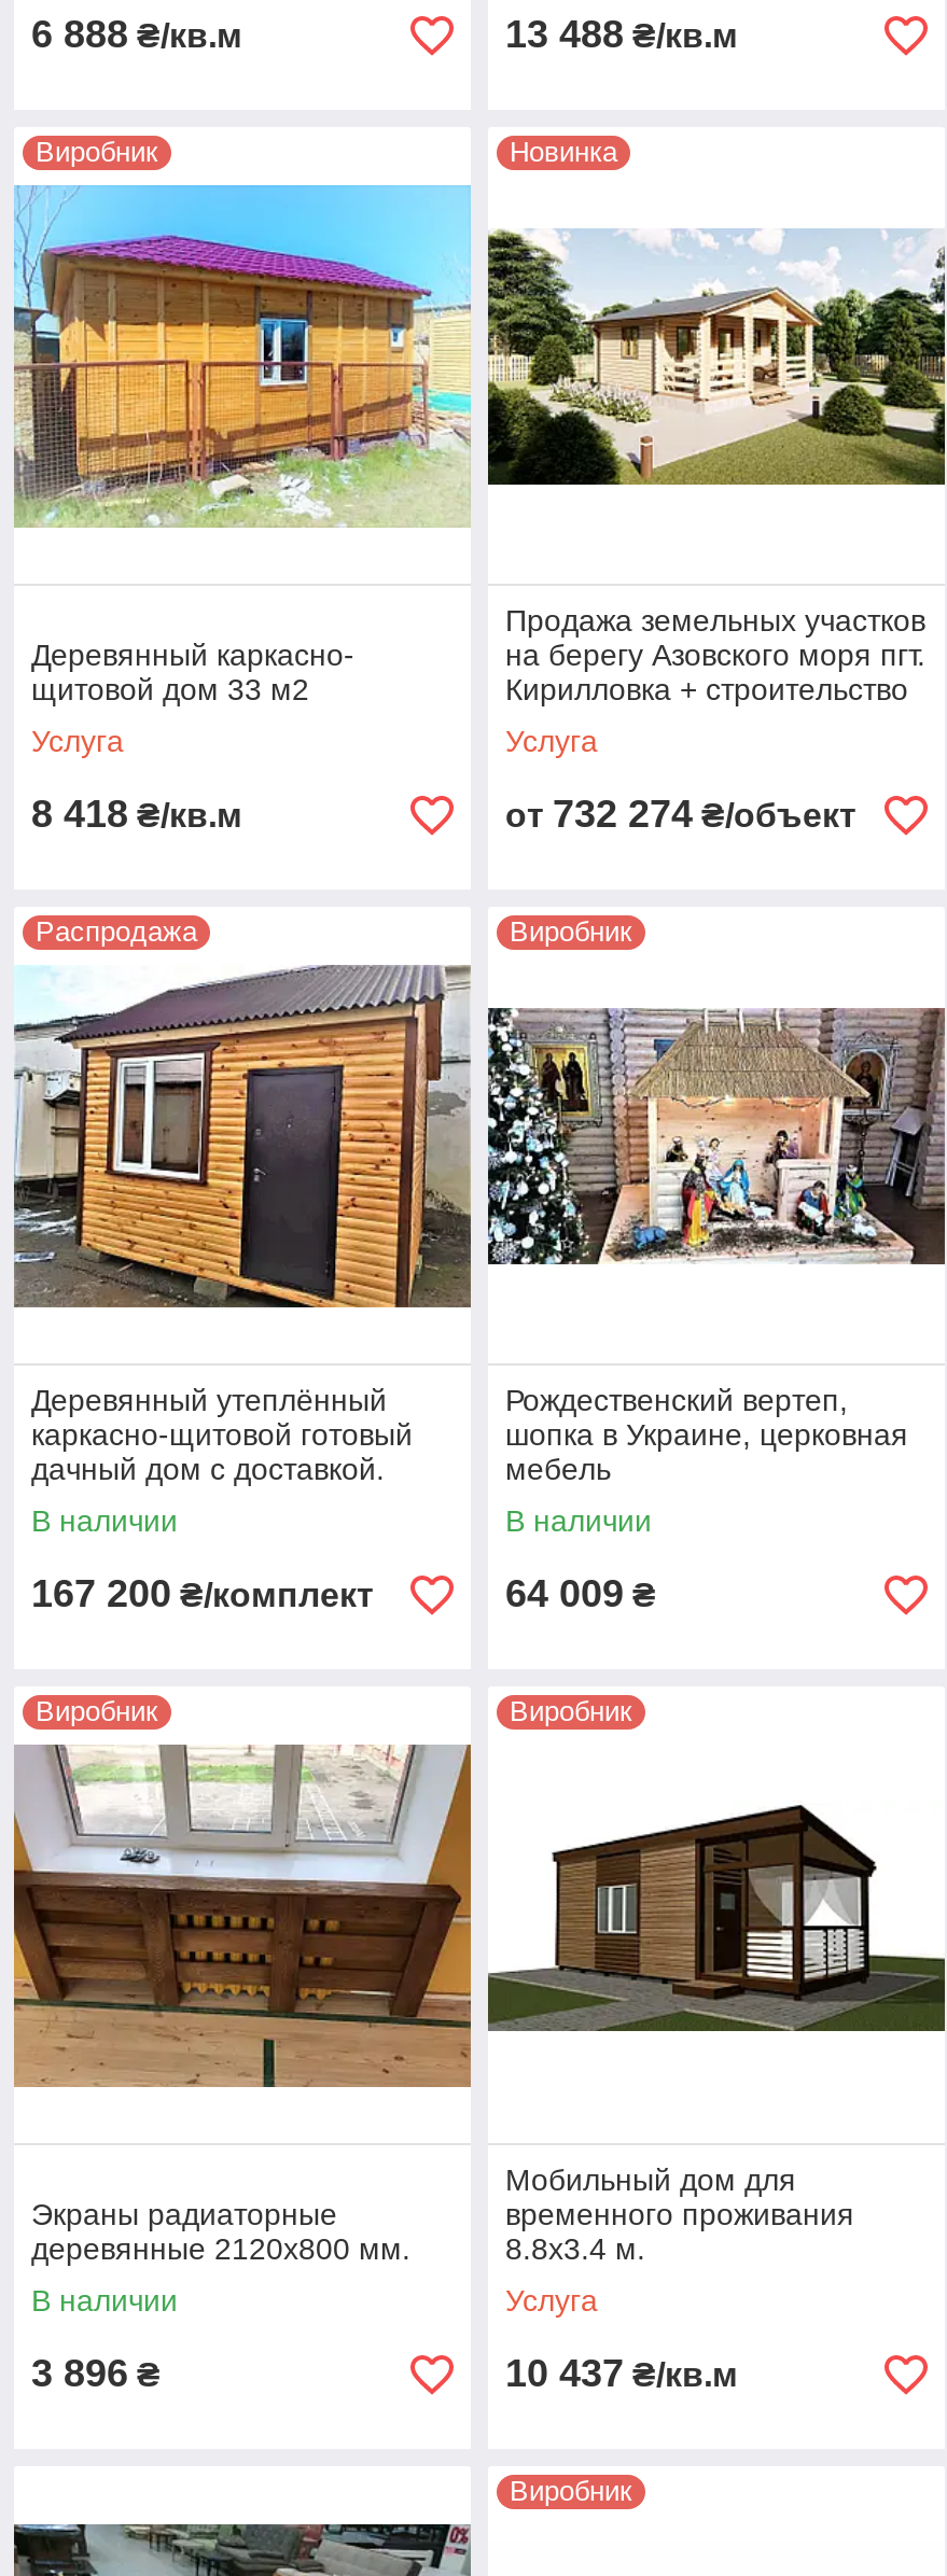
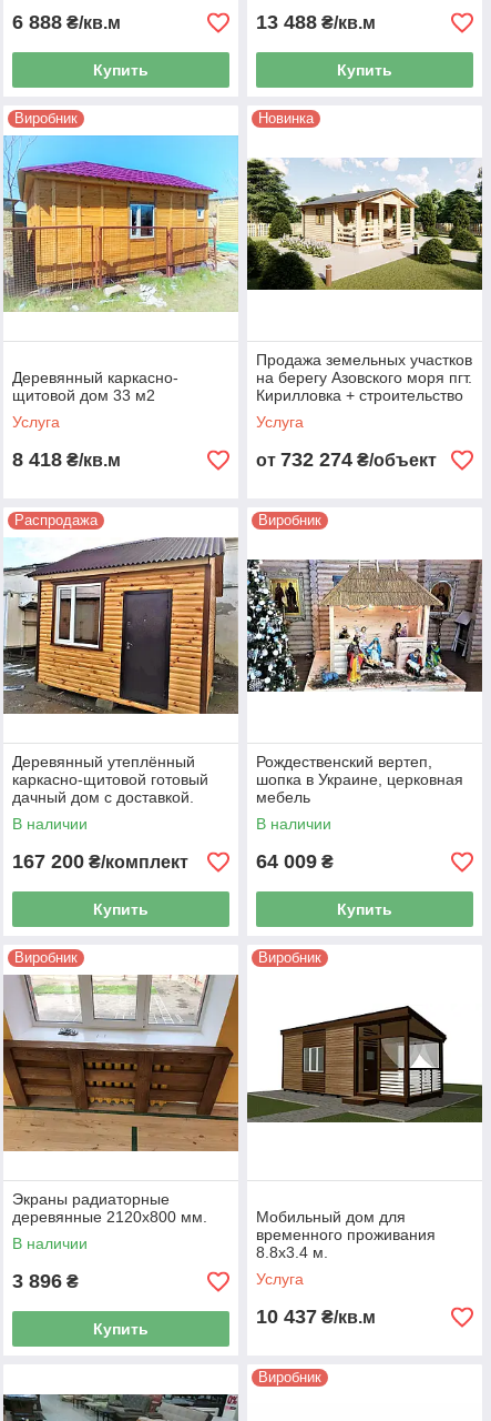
+ Купить

+ Купить

+ Купить

+ Купить

+ Купить
